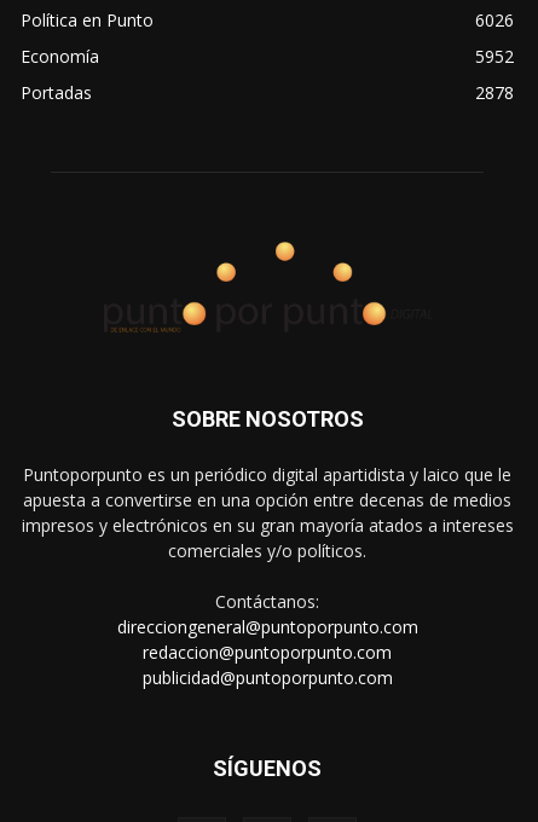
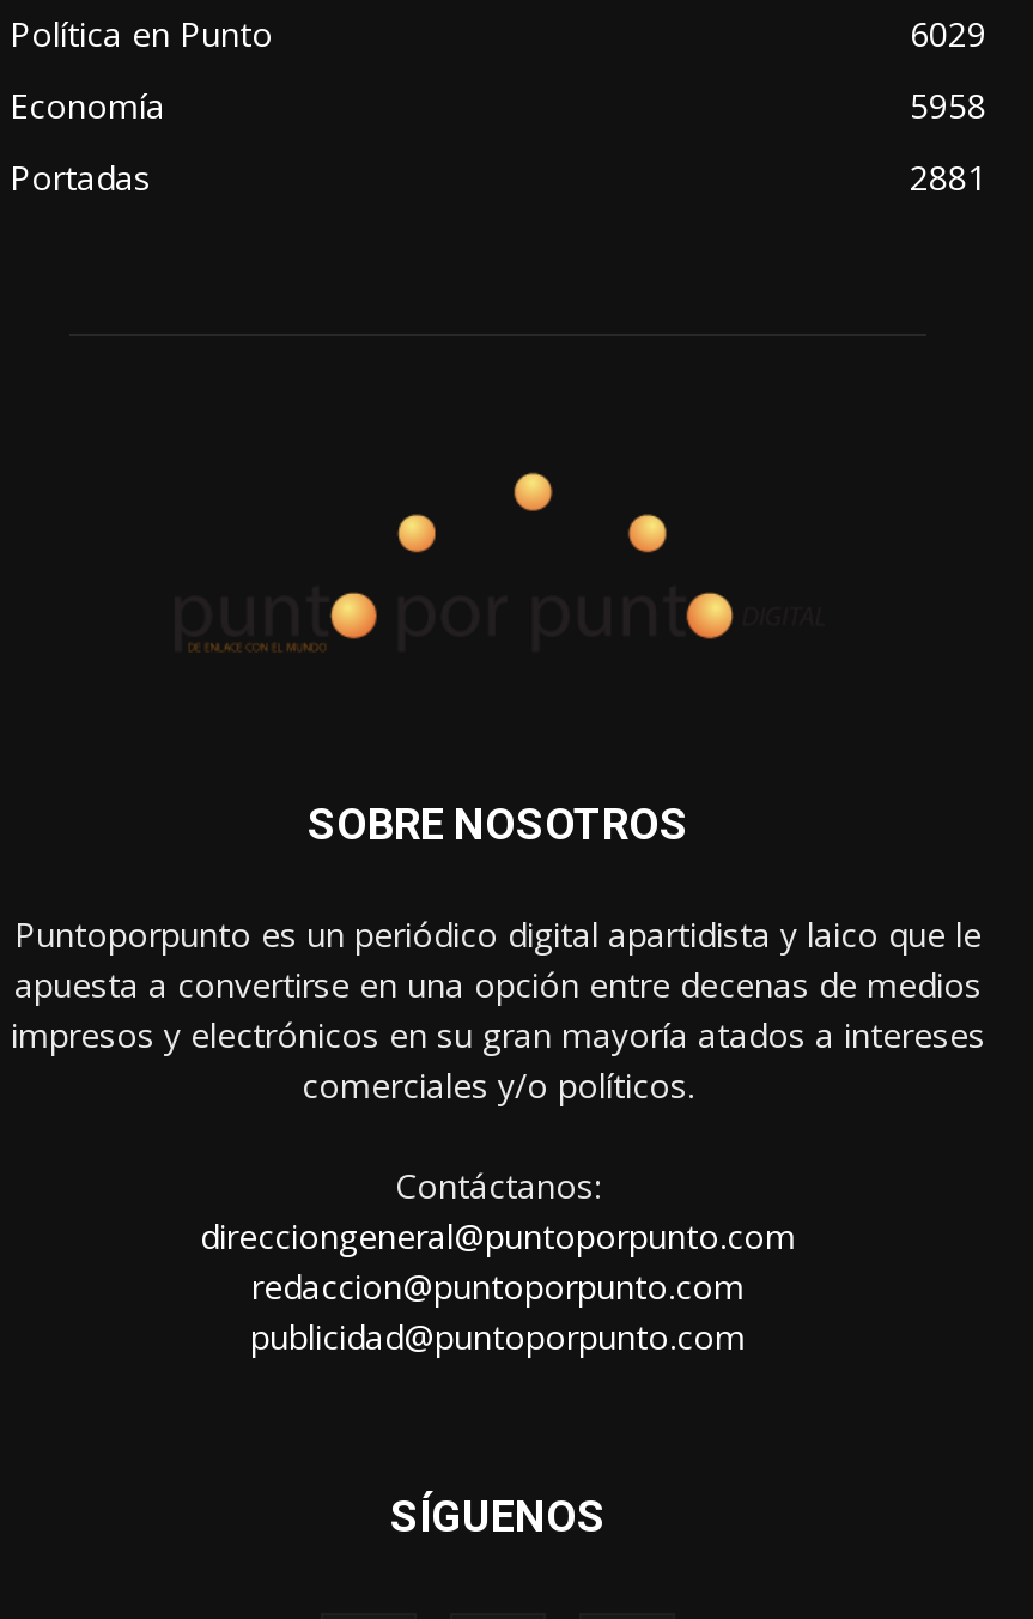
- 6026
+ 6029

- 5952
+ 5958

- 2878
+ 2881
